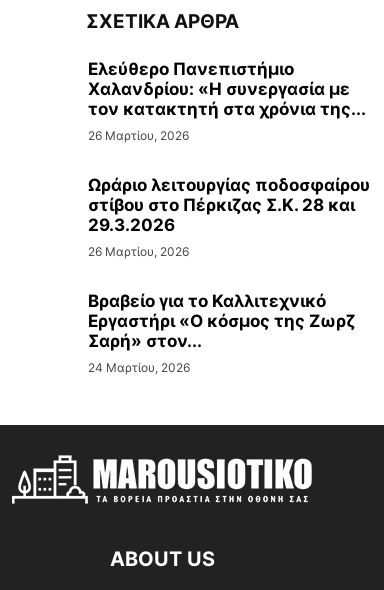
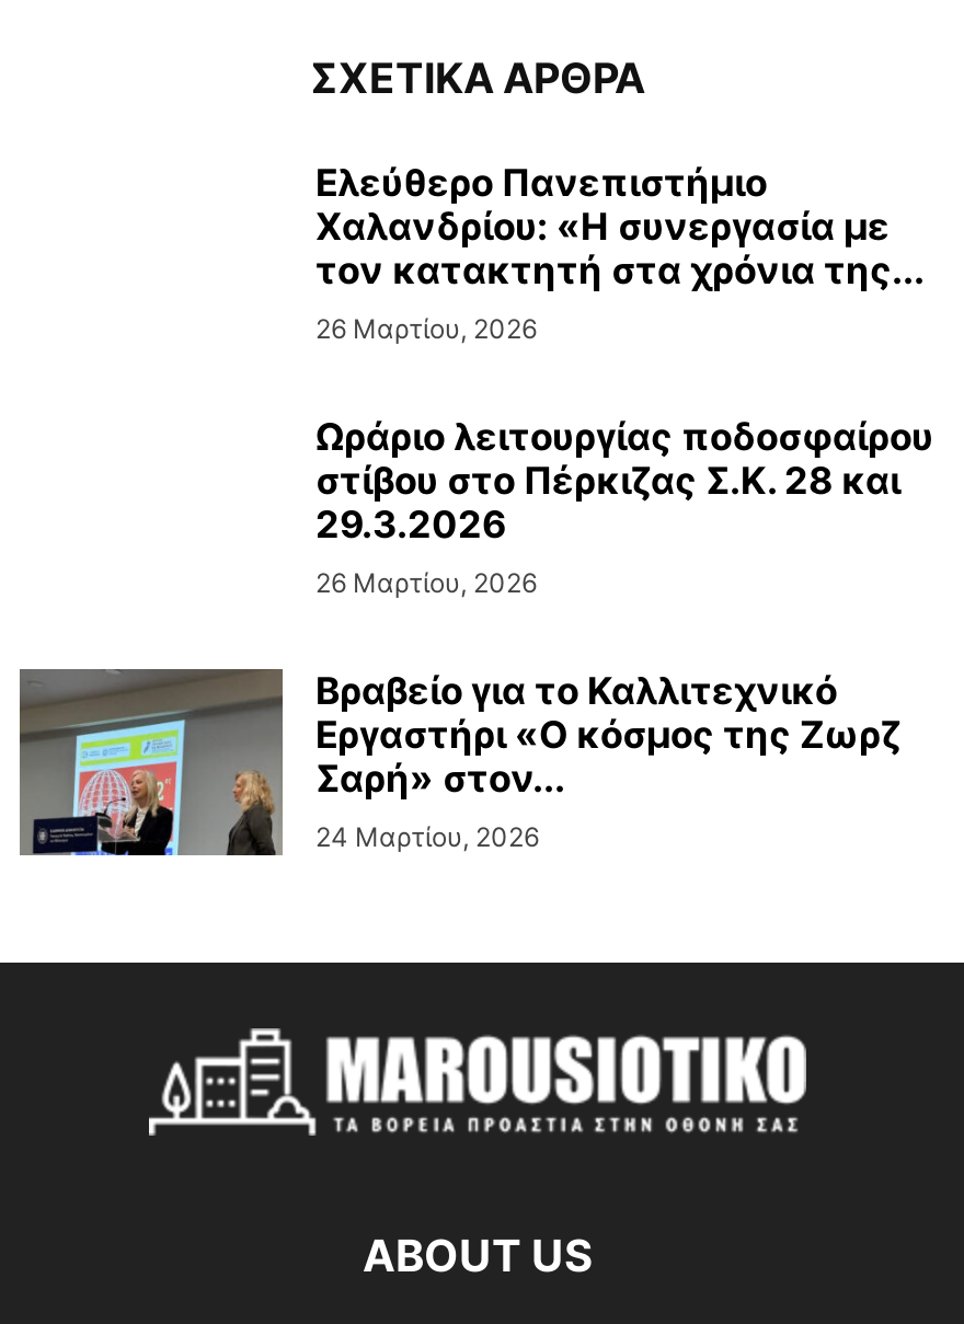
+ [image]
